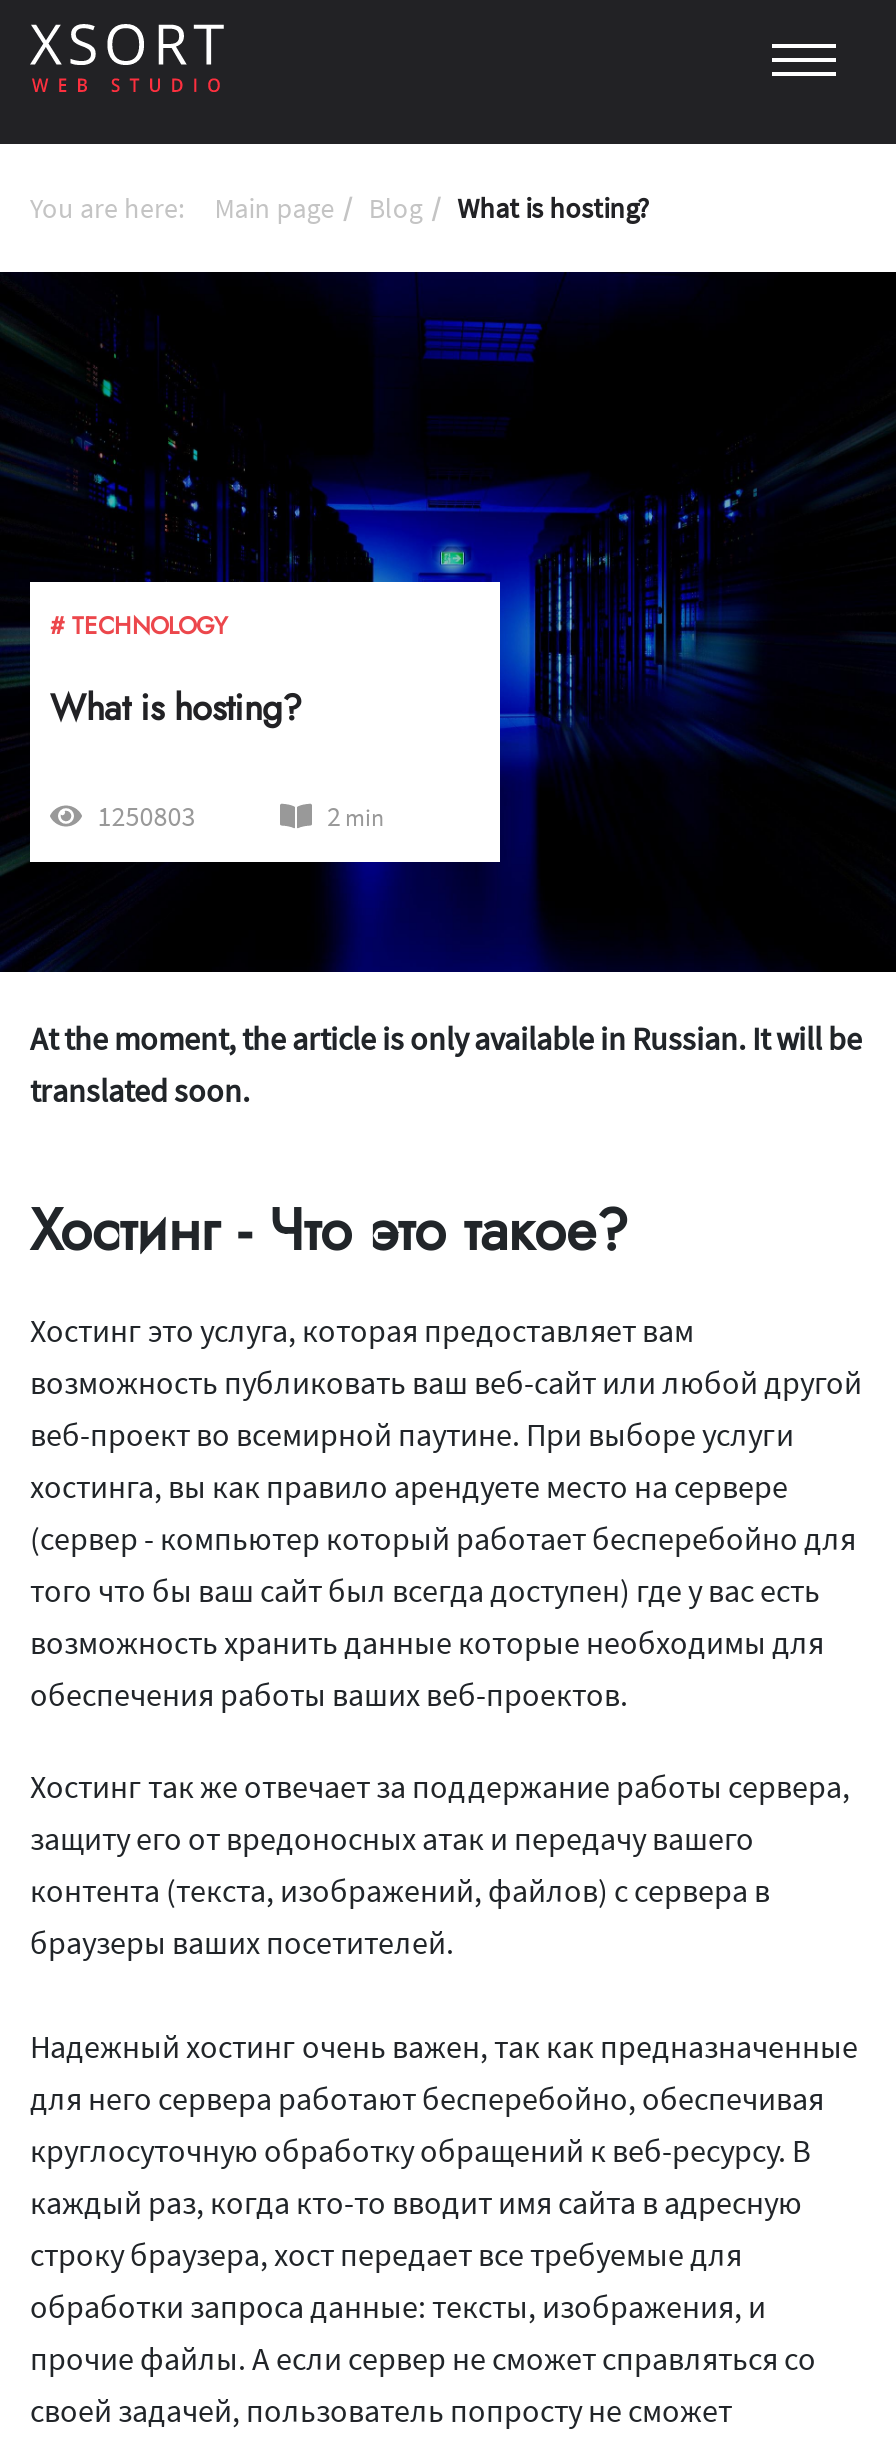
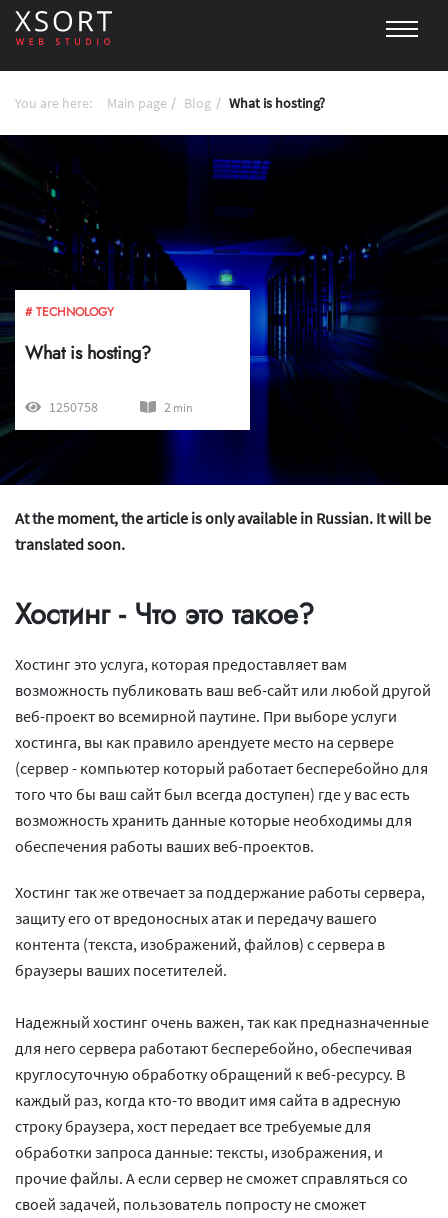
- 1250803
+ 1250758
